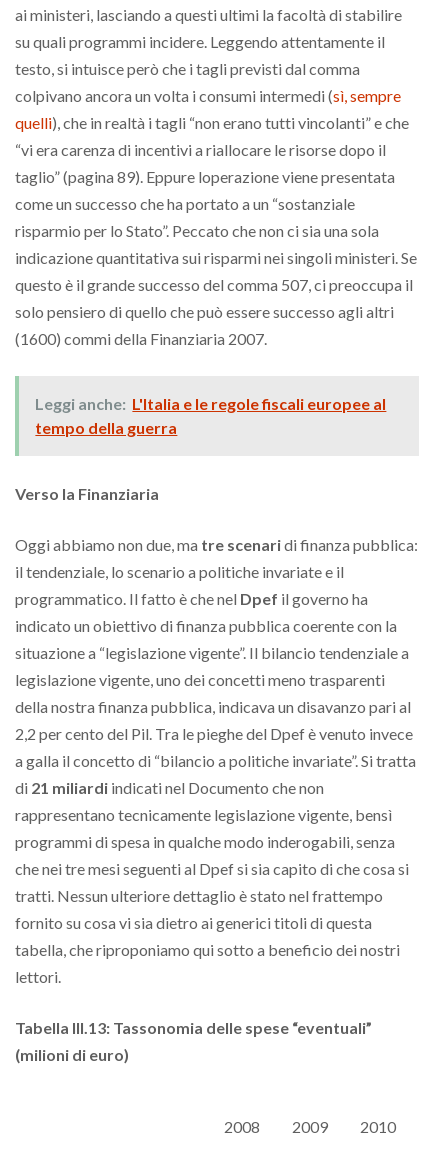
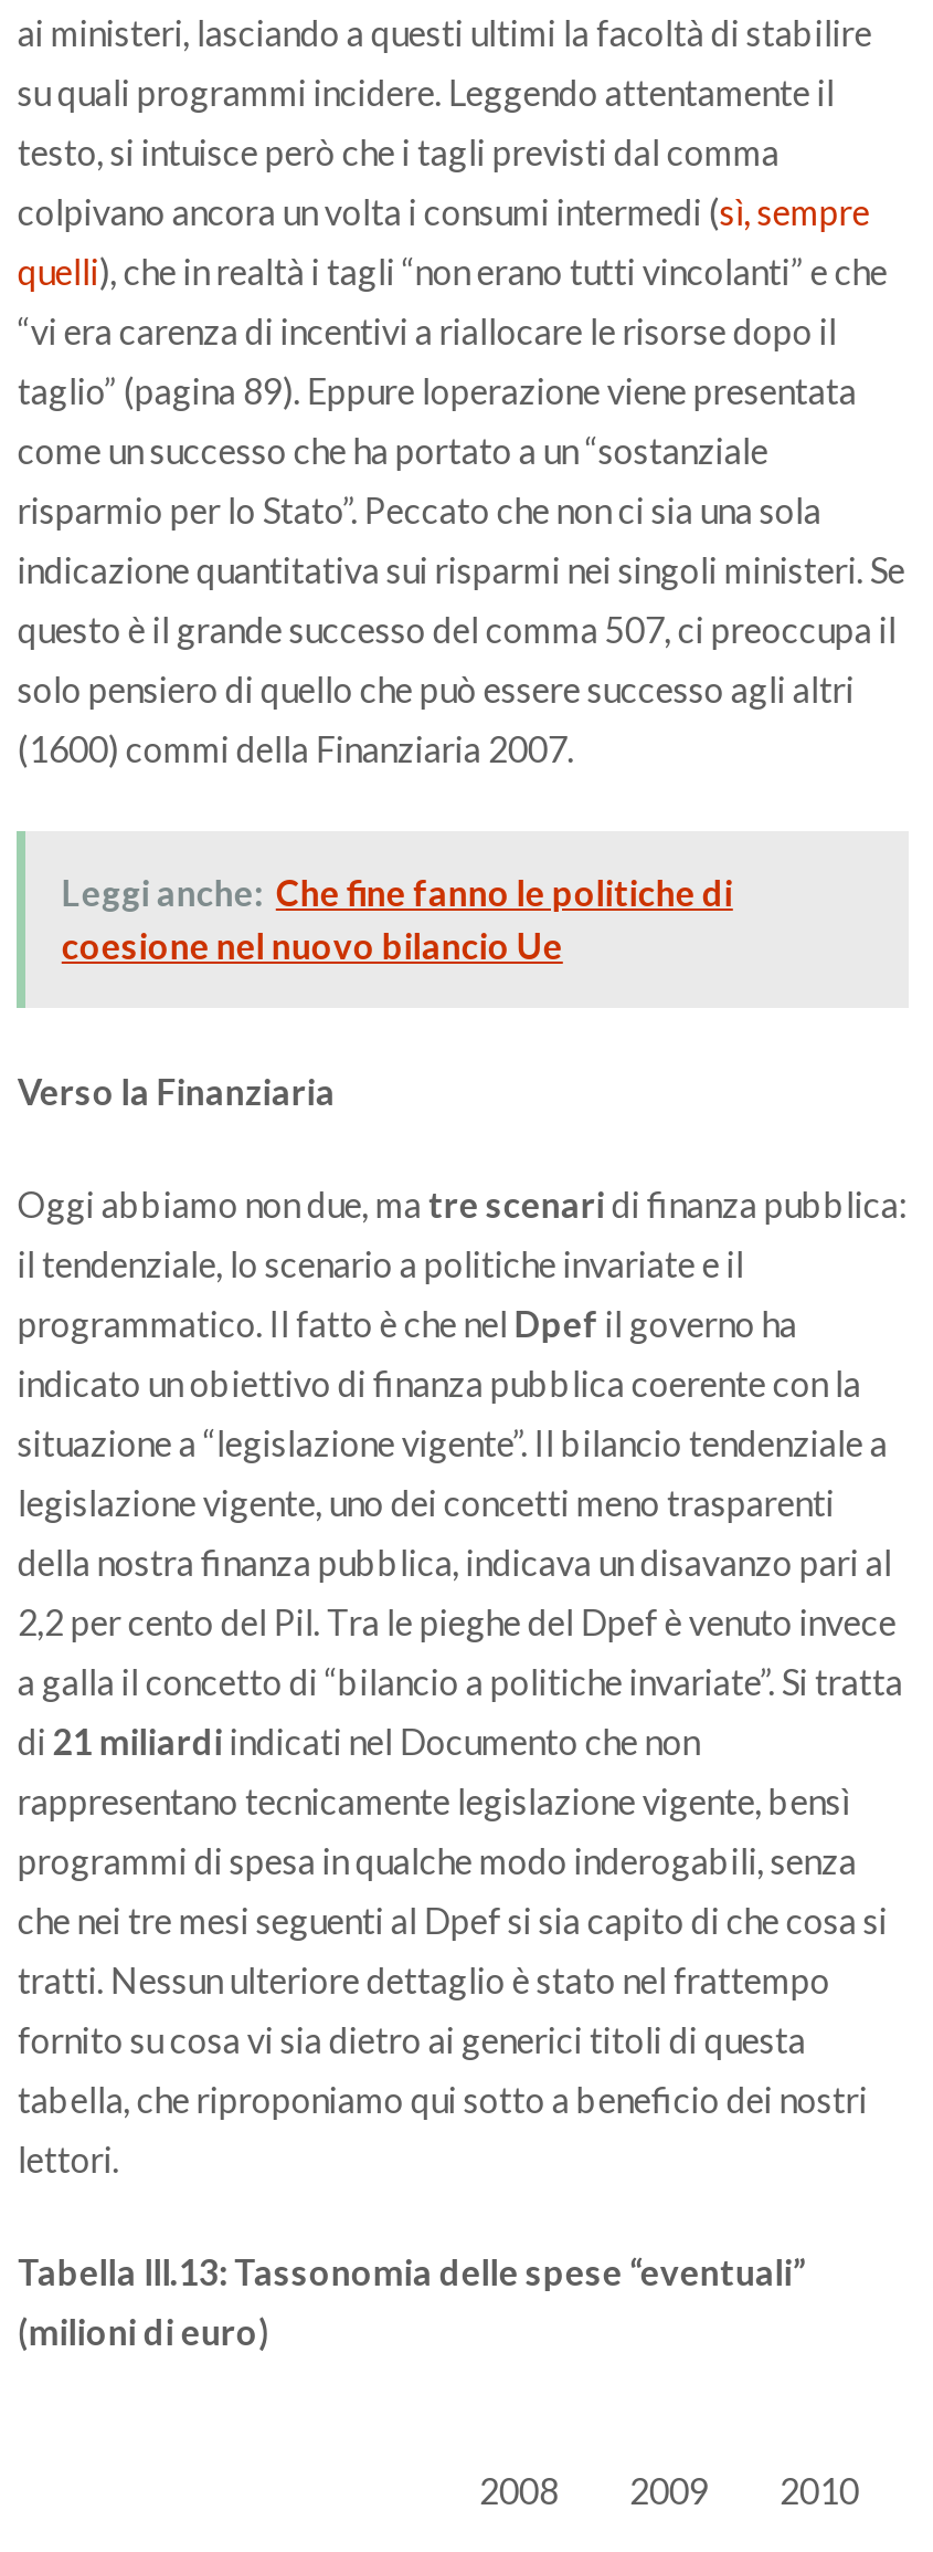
- Leggi anche: L'Italia e le regole fiscali europee al
- tempo della guerra
+ Leggi anche: Che fine fanno le politiche di
+ coesione nel nuovo bilancio Ue
